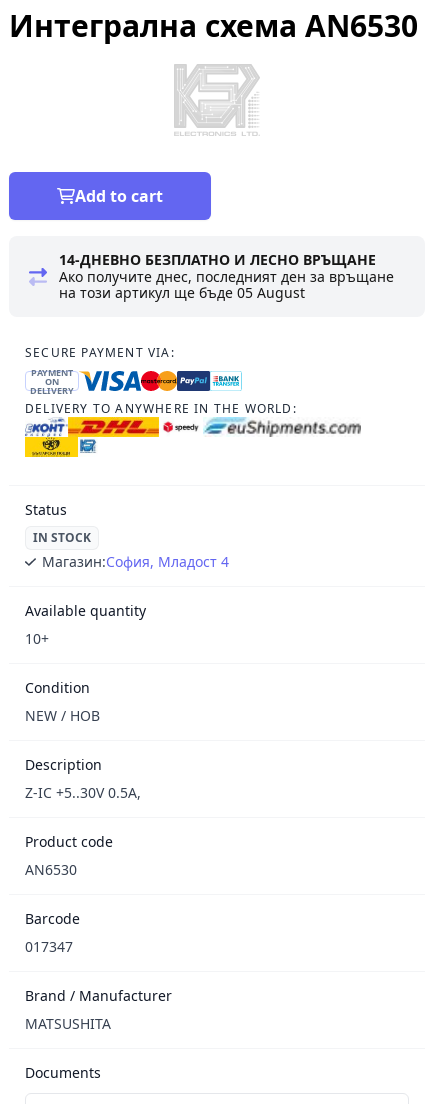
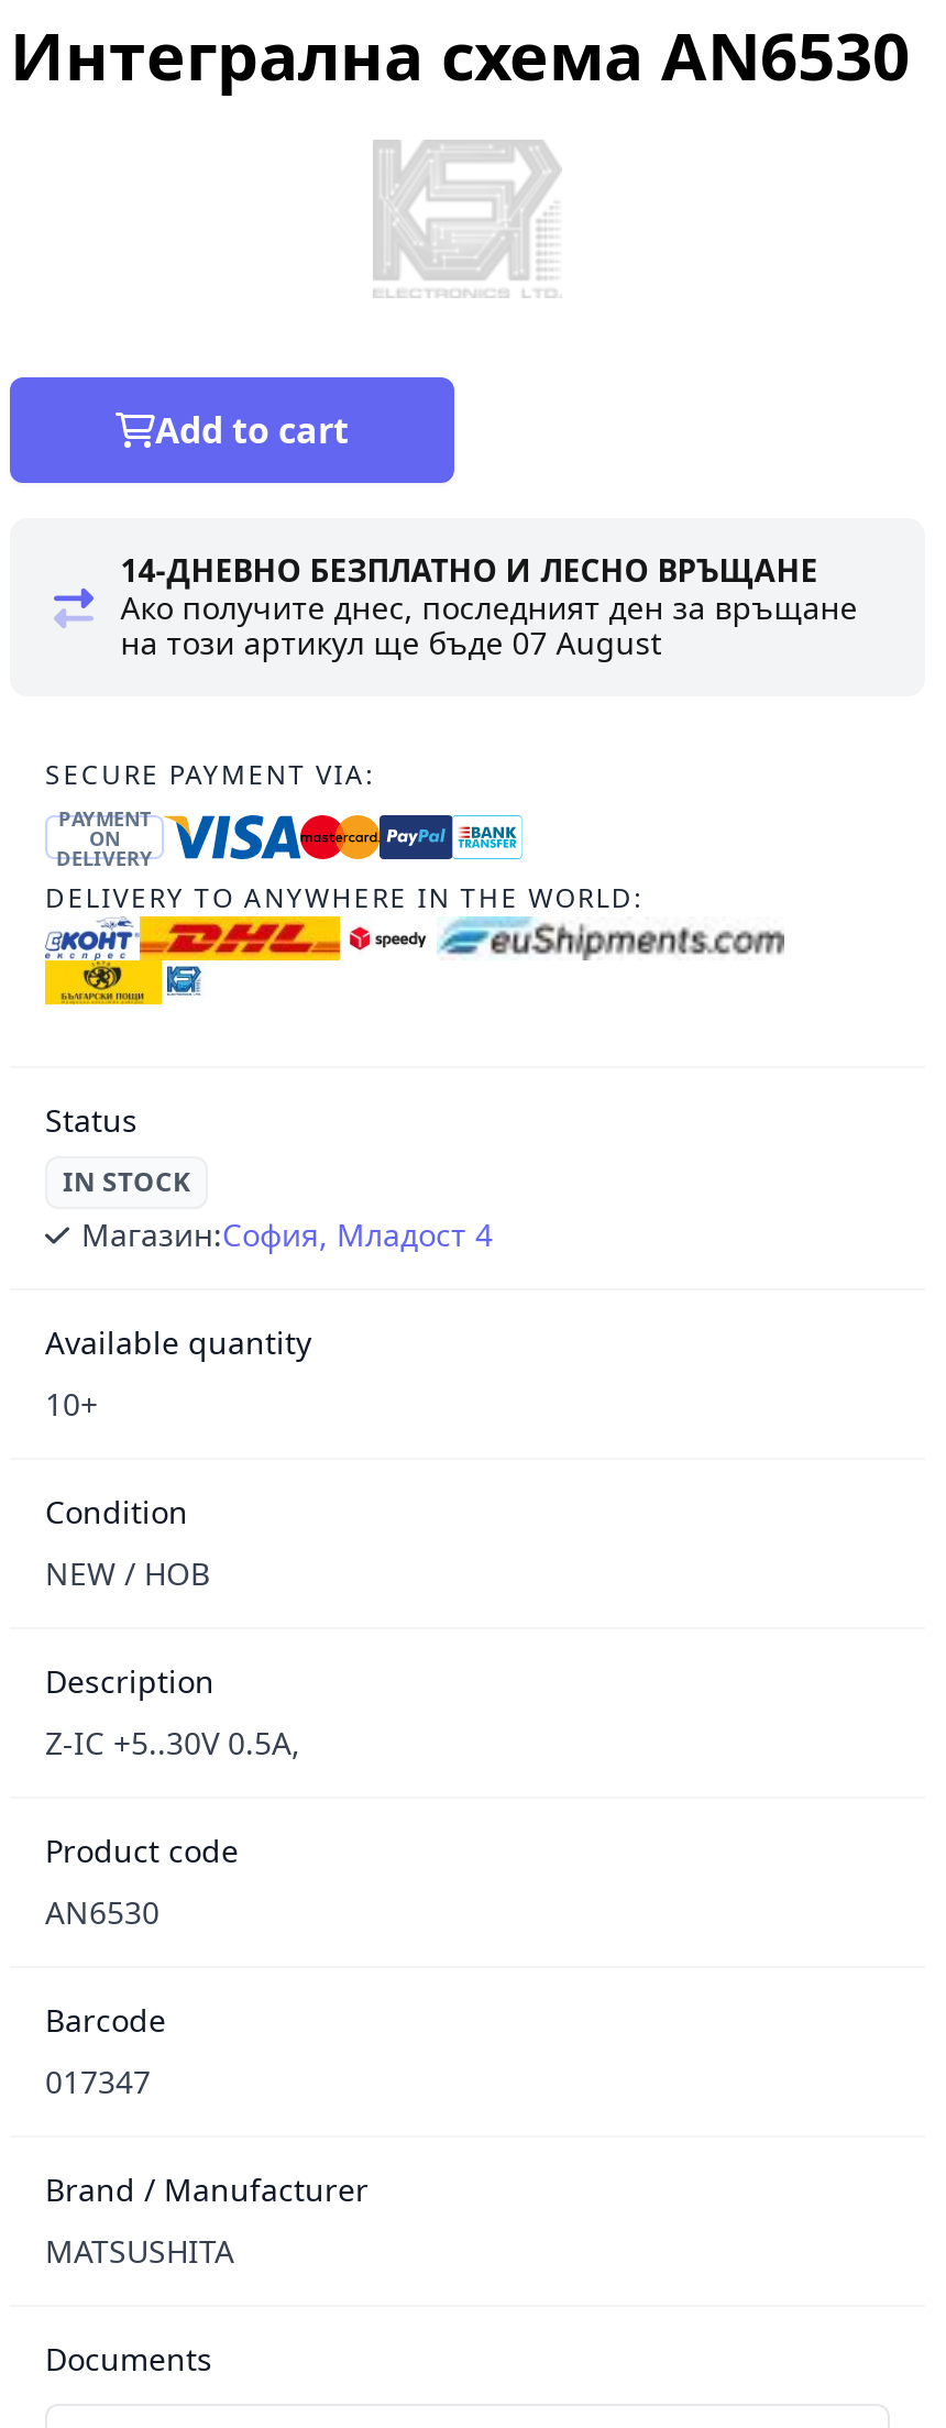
- на този артикул ще бъде 05 August
+ на този артикул ще бъде 07 August
